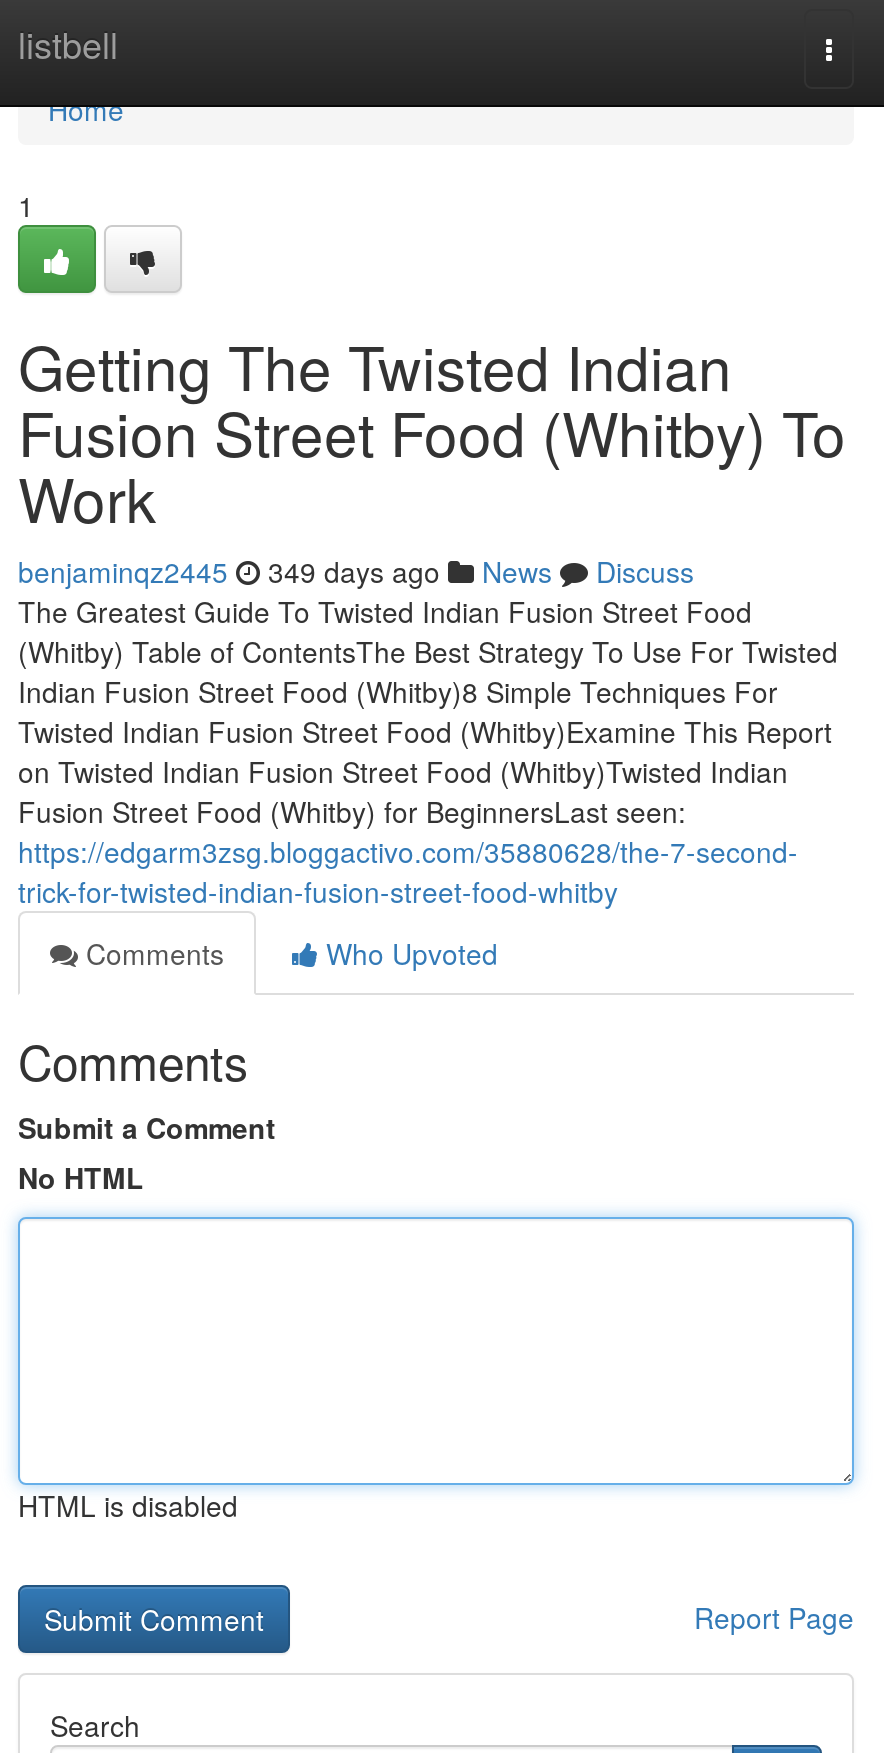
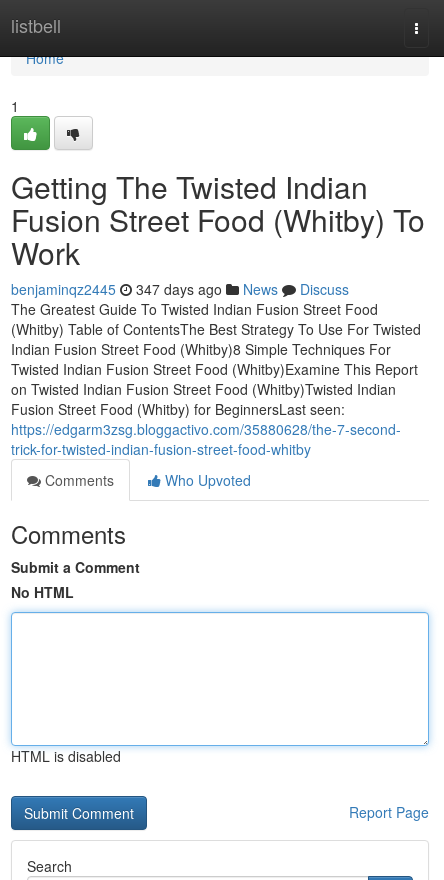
- benjaminqz2445 349 days ago News Discuss
+ benjaminqz2445 347 days ago News Discuss
